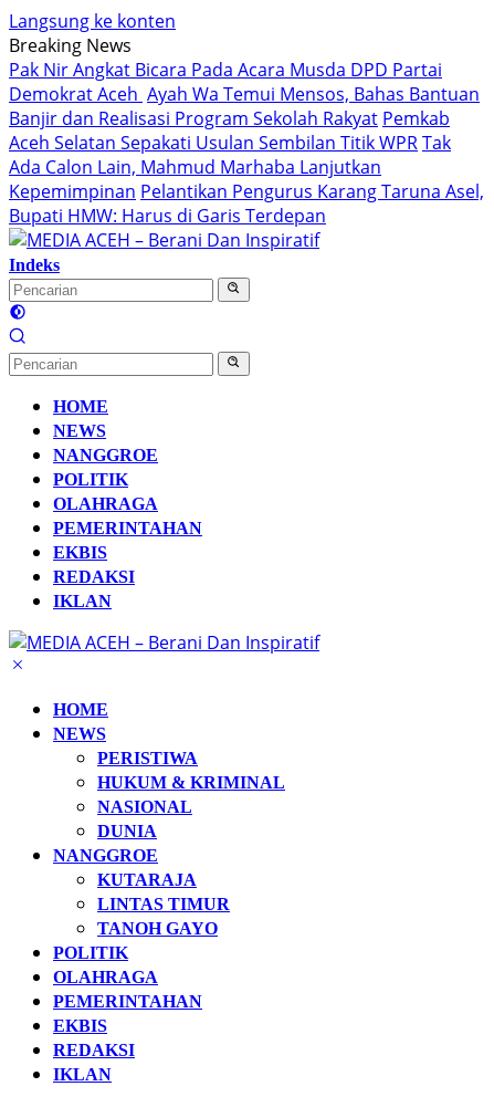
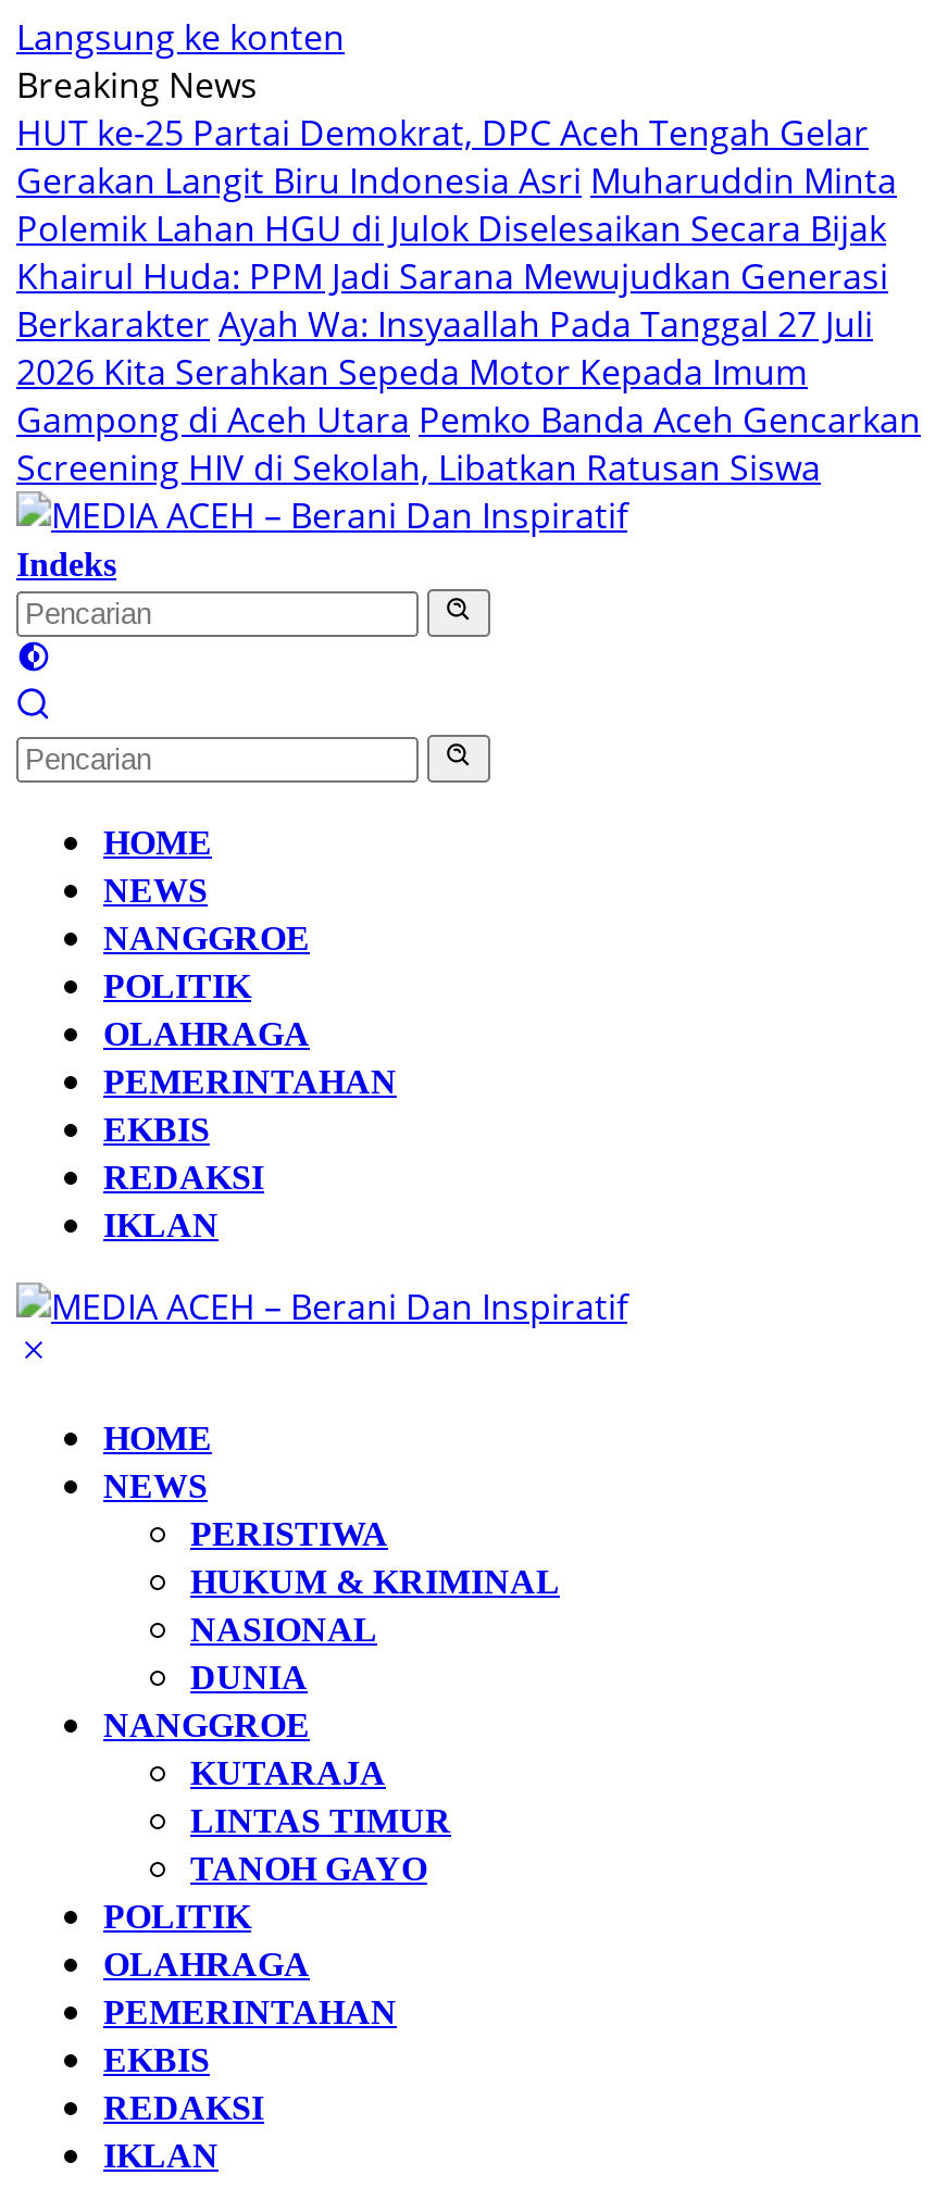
- Pak Nir Angkat Bicara Pada Acara Musda DPD Partai
- Demokrat Aceh Ayah Wa Temui Mensos, Bahas Bantuan
- Banjir dan Realisasi Program Sekolah Rakyat Pemkab
- Aceh Selatan Sepakati Usulan Sembilan Titik WPR Tak
- Ada Calon Lain, Mahmud Marhaba Lanjutkan
- Kepemimpinan Pelantikan Pengurus Karang Taruna Asel,
- Bupati HMW: Harus di Garis Terdepan
+ HUT ke-25 Partai Demokrat, DPC Aceh Tengah Gelar
+ Gerakan Langit Biru Indonesia Asri Muharuddin Minta
+ Polemik Lahan HGU di Julok Diselesaikan Secara Bijak
+ Khairul Huda: PPM Jadi Sarana Mewujudkan Generasi
+ Berkarakter Ayah Wa: Insyaallah Pada Tanggal 27 Juli
+ 2026 Kita Serahkan Sepeda Motor Kepada Imum
+ Gampong di Aceh Utara Pemko Banda Aceh Gencarkan
+ Screening HIV di Sekolah, Libatkan Ratusan Siswa
